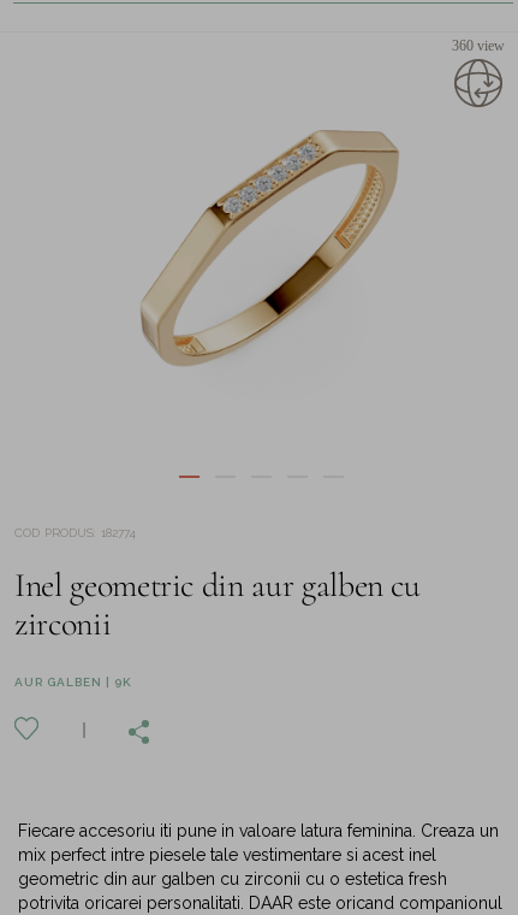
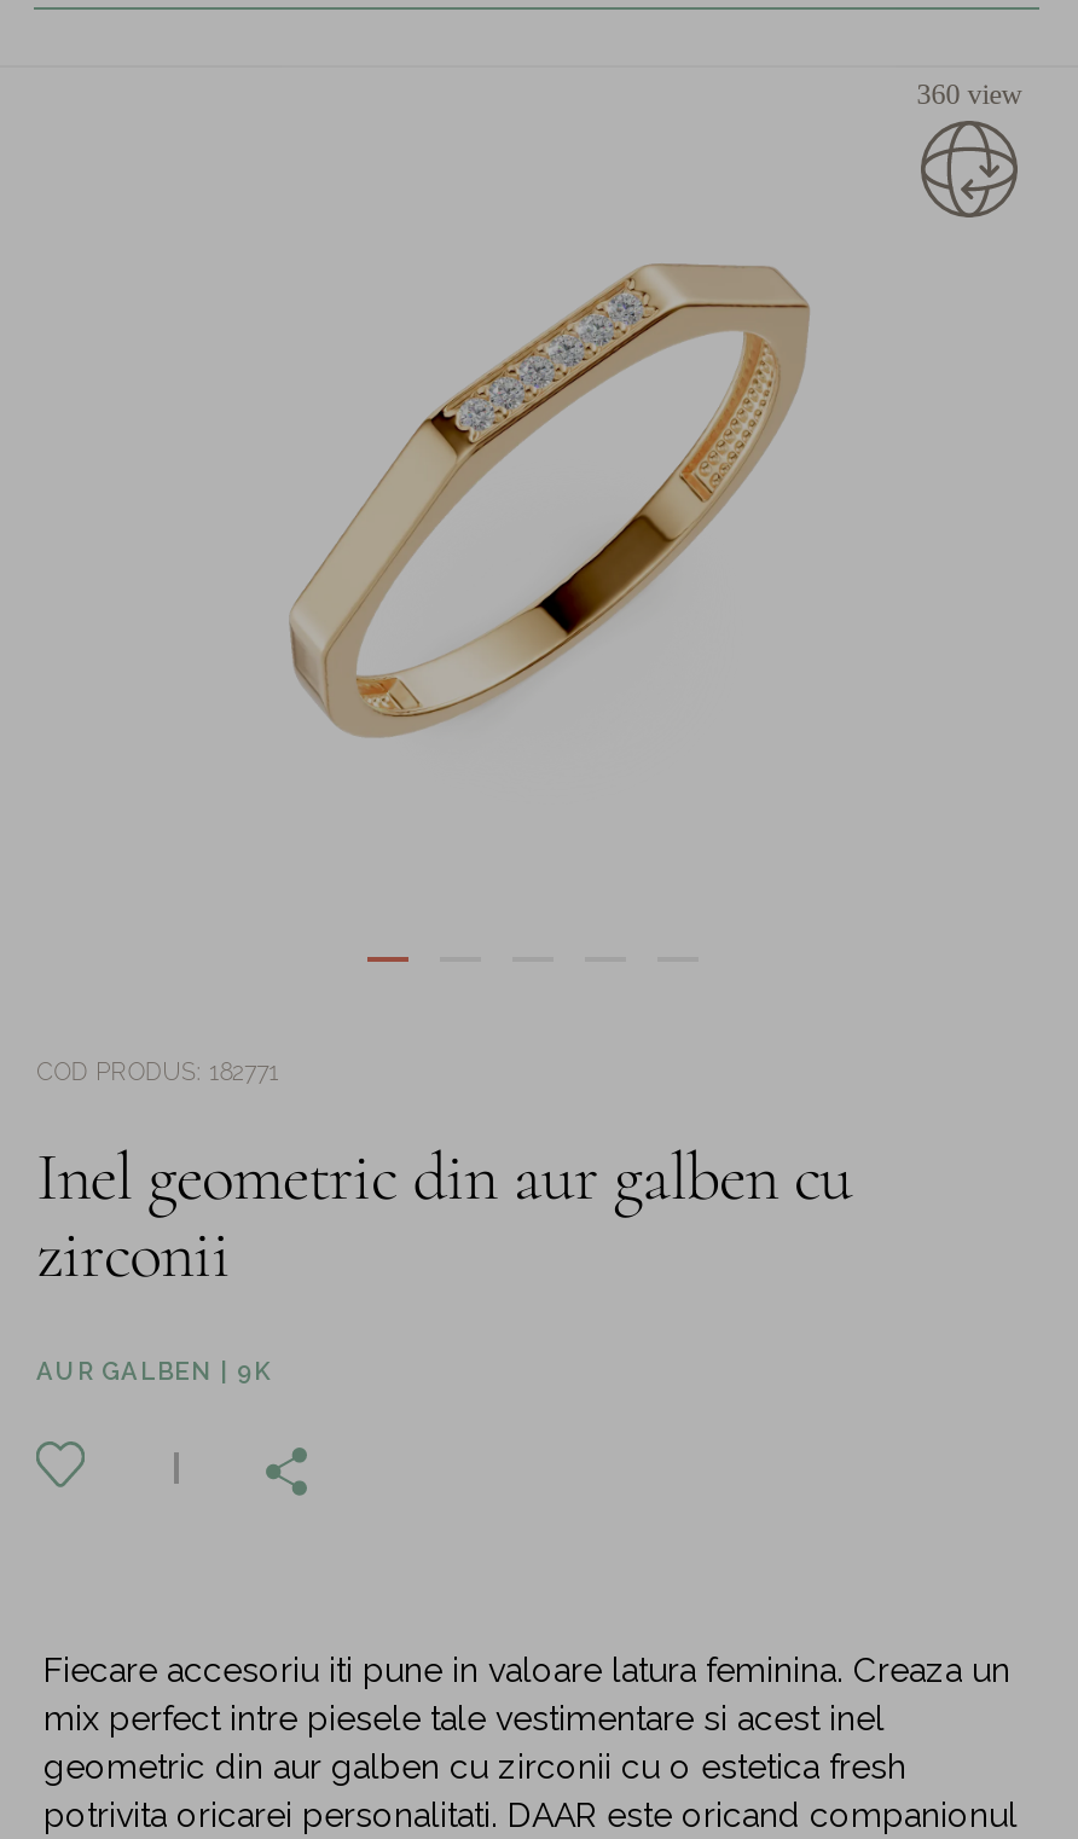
- COD PRODUS: 182774
+ COD PRODUS: 182771
